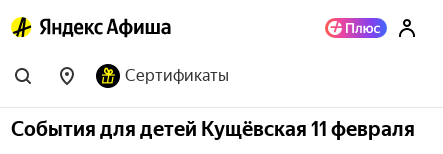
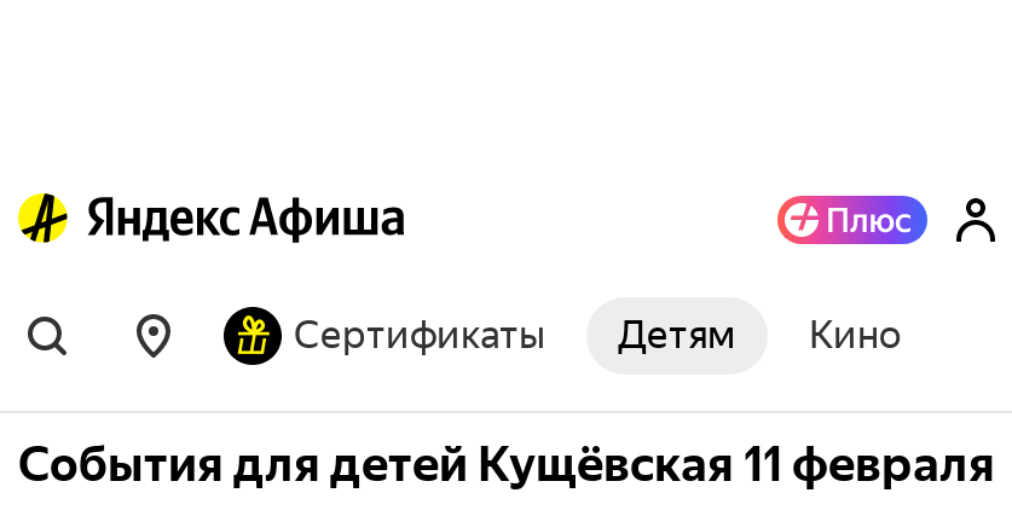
+ Детям
+ Кино
